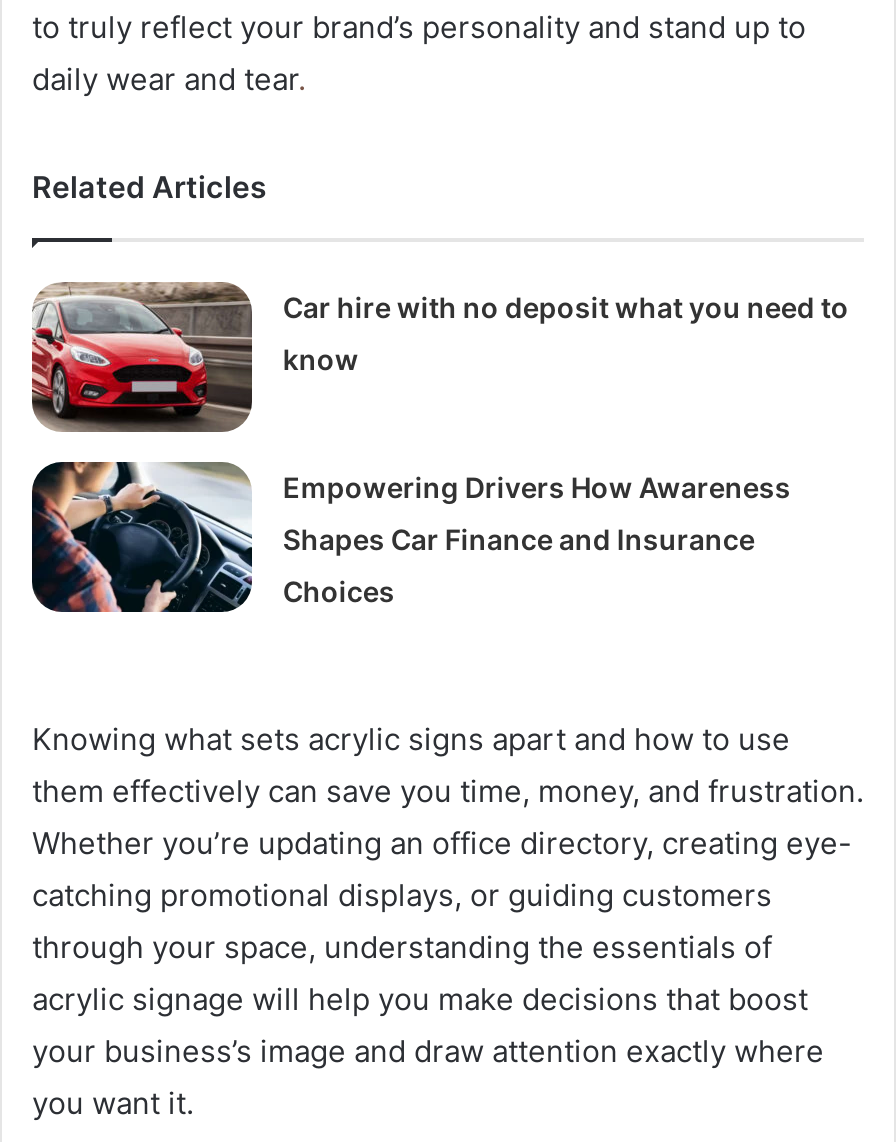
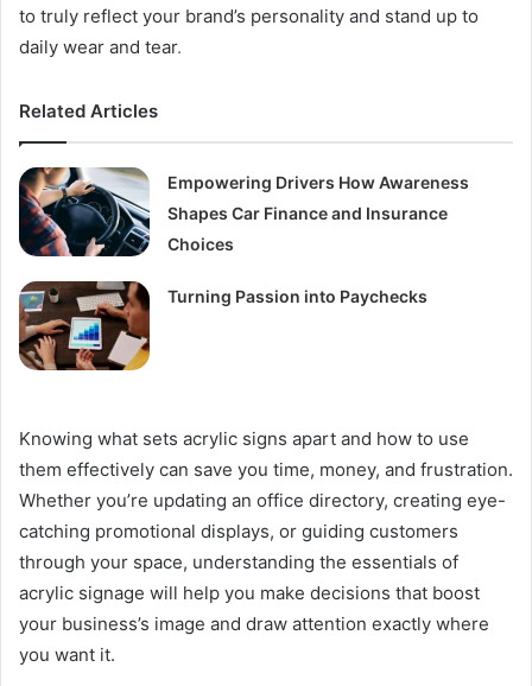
- [image]
- Car hire with no deposit what you need to
- know

moved up: [image] | Empowering Drivers How Awareness | Shapes Car Finance and Insurance | Choices

+ [image]
+ Turning Passion into Paychecks
